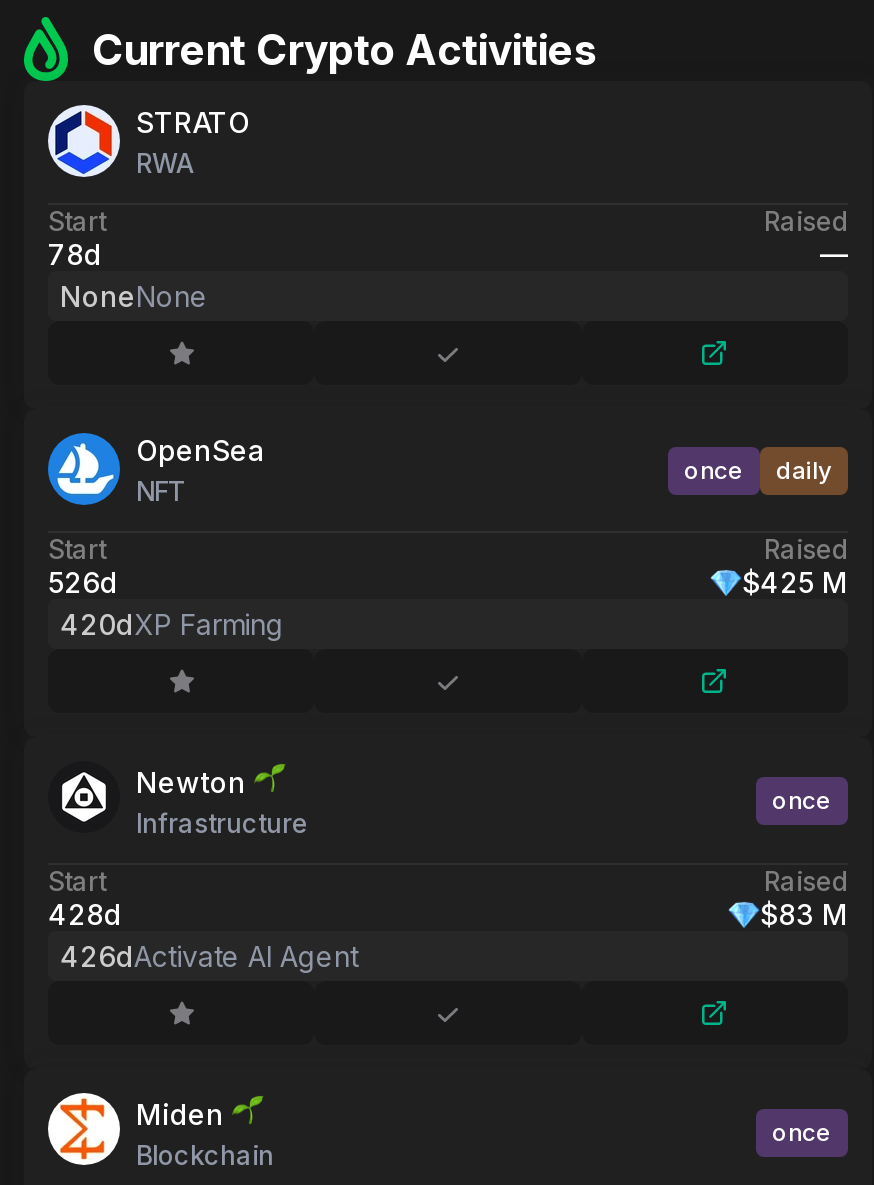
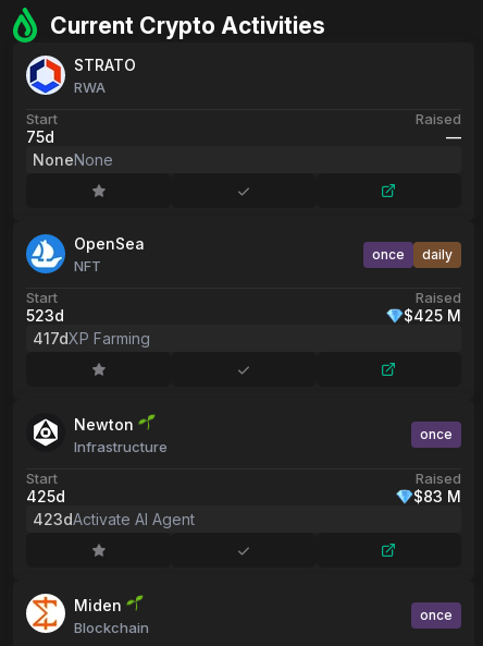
- 78d
+ 75d

- 526d
+ 523d

- 420dXP Farming
+ 417dXP Farming

- 428d
+ 425d

- 426dActivate AI Agent
+ 423dActivate AI Agent
